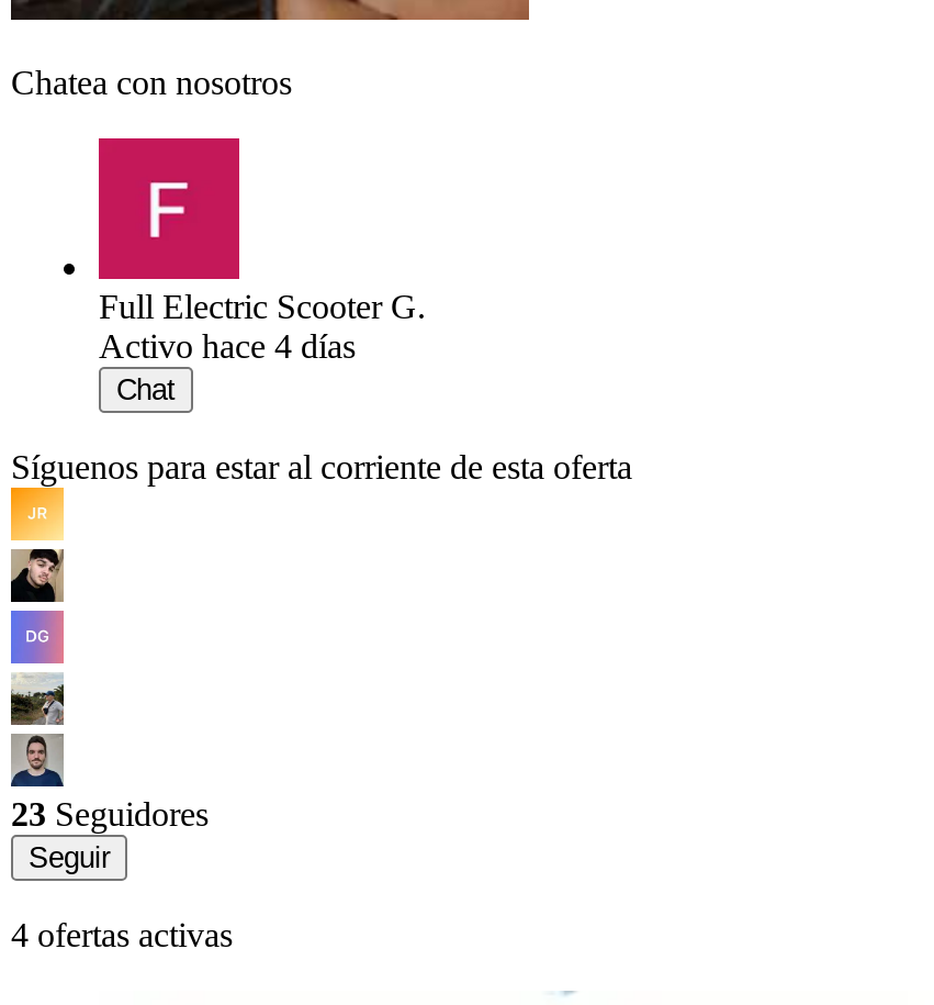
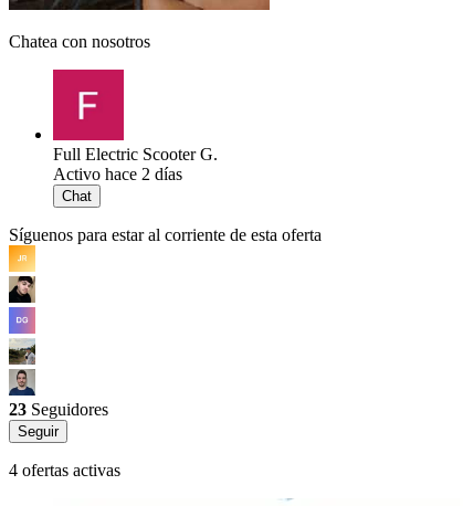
- Activo hace 4 días
+ Activo hace 2 días
